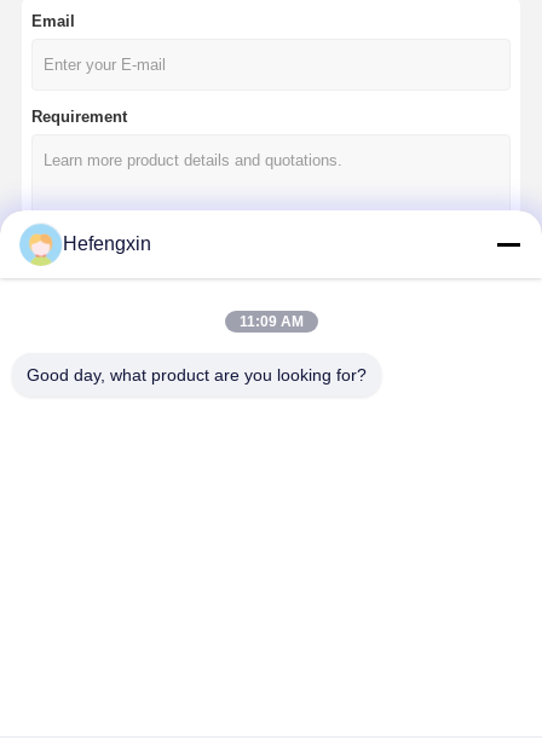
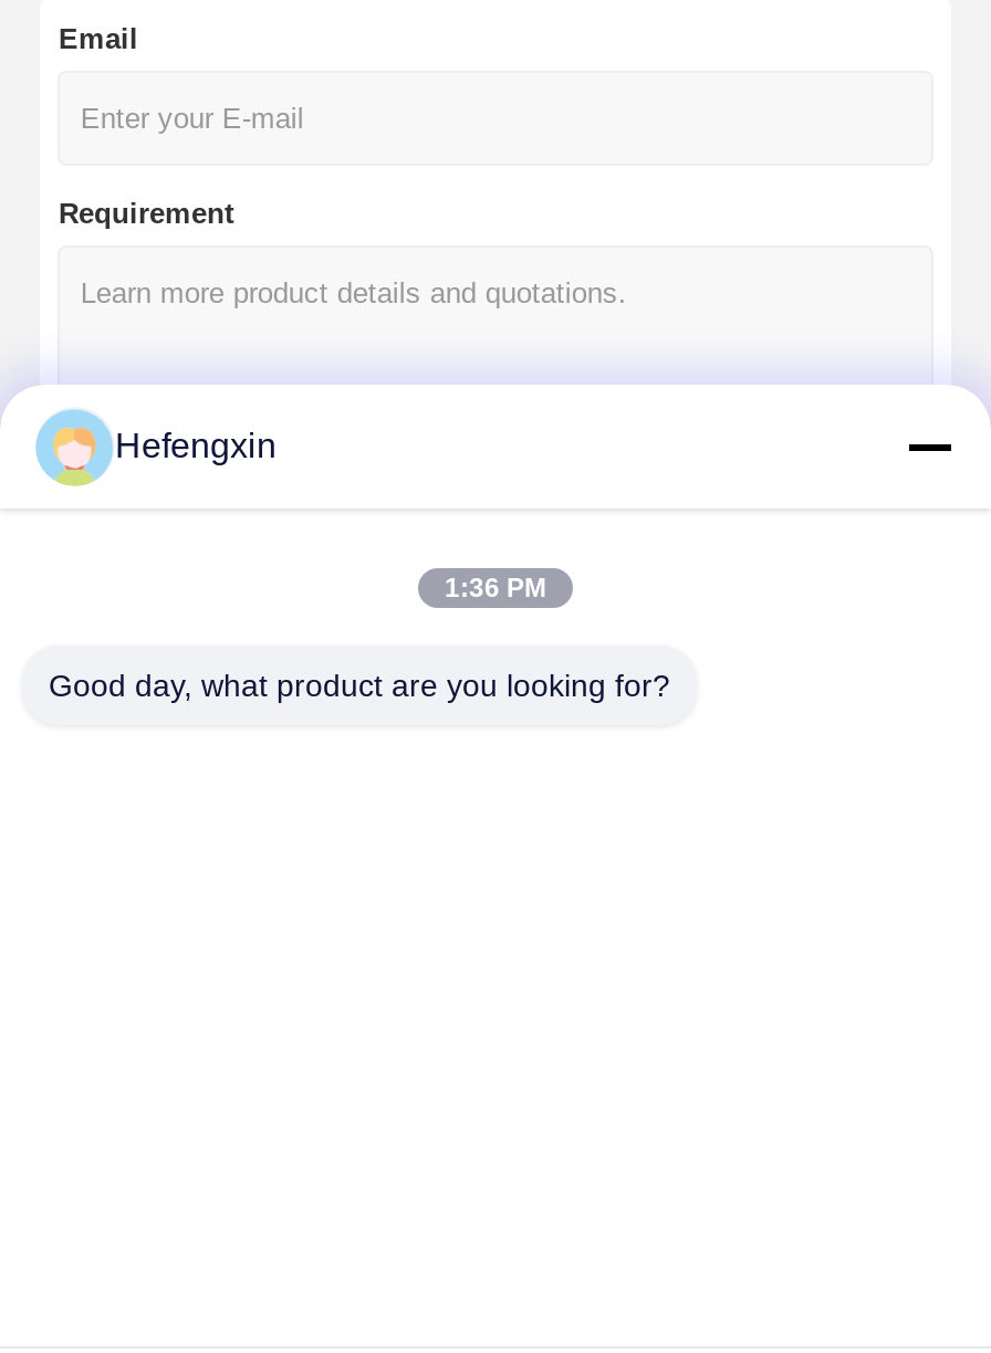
- 11:09 AM
+ 1:36 PM
